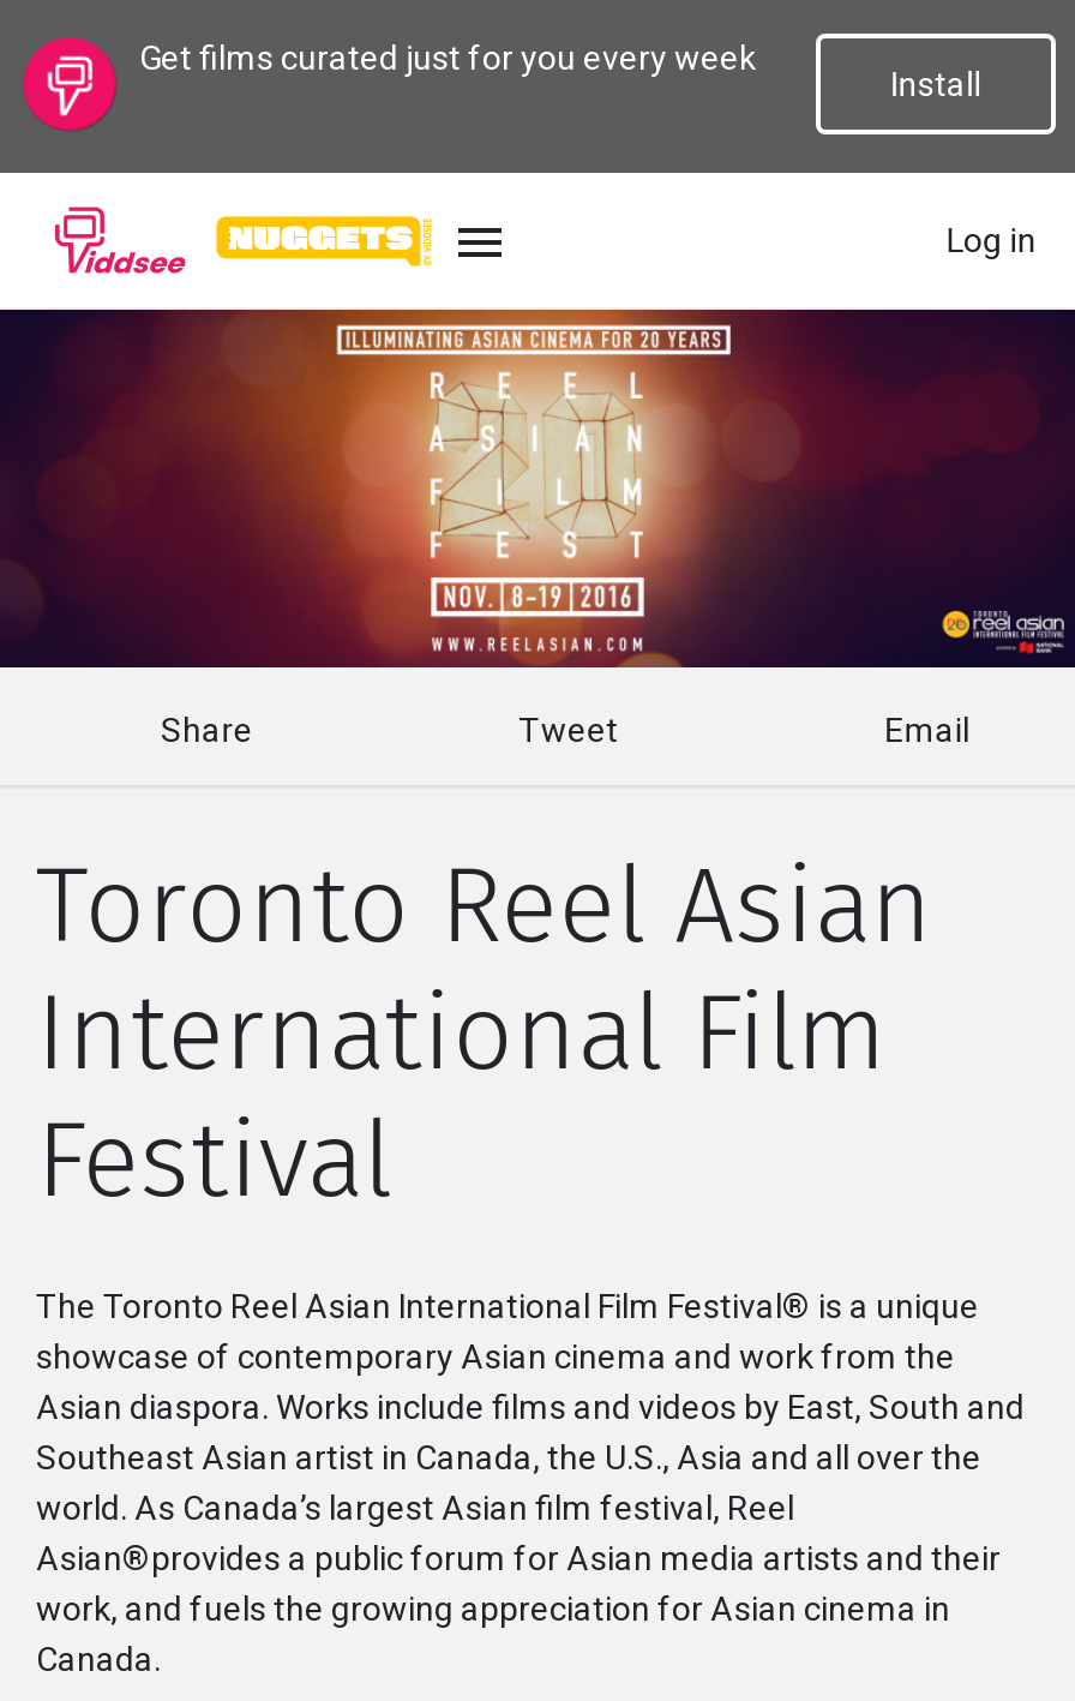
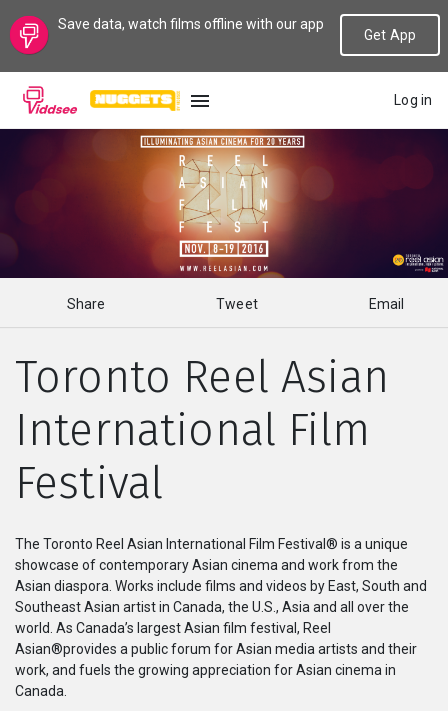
- Get films curated just for you every week
- Install
+ Save data, watch films offline with our app
+ Get App
